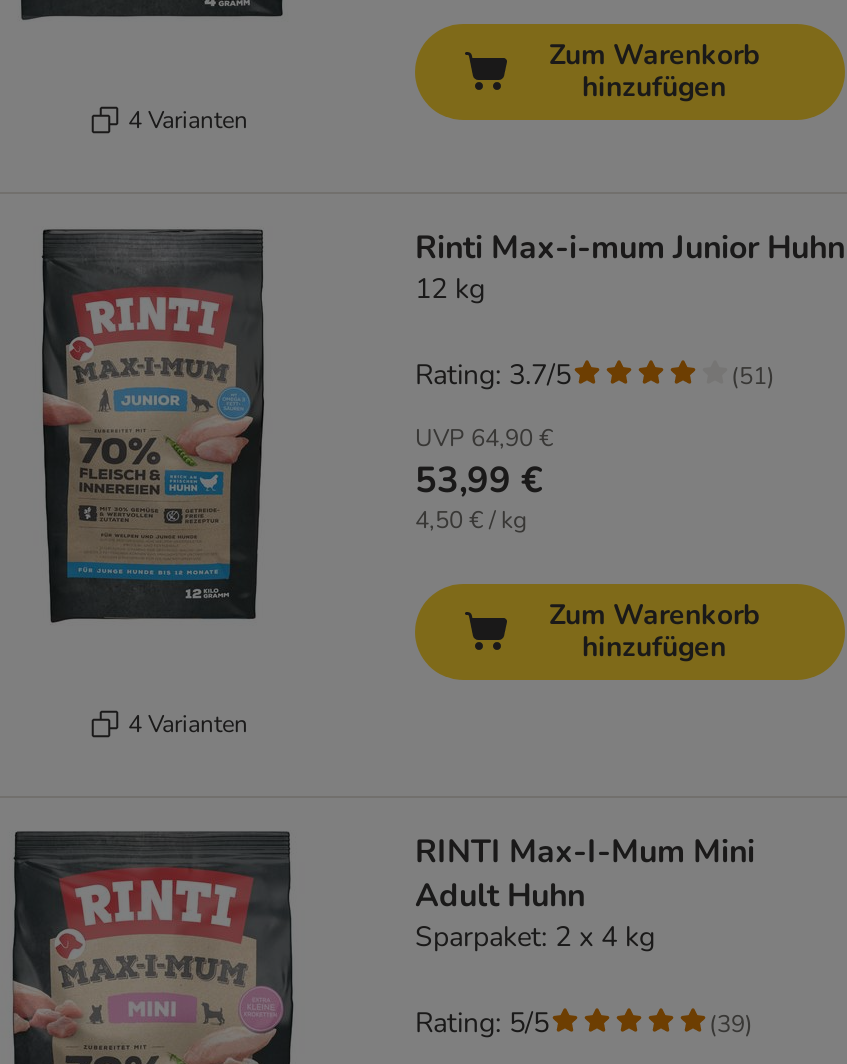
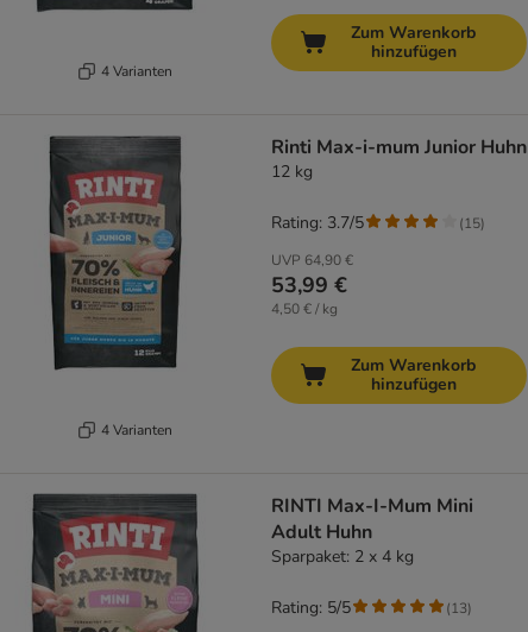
- (51)
+ (15)

- (39)
+ (13)
